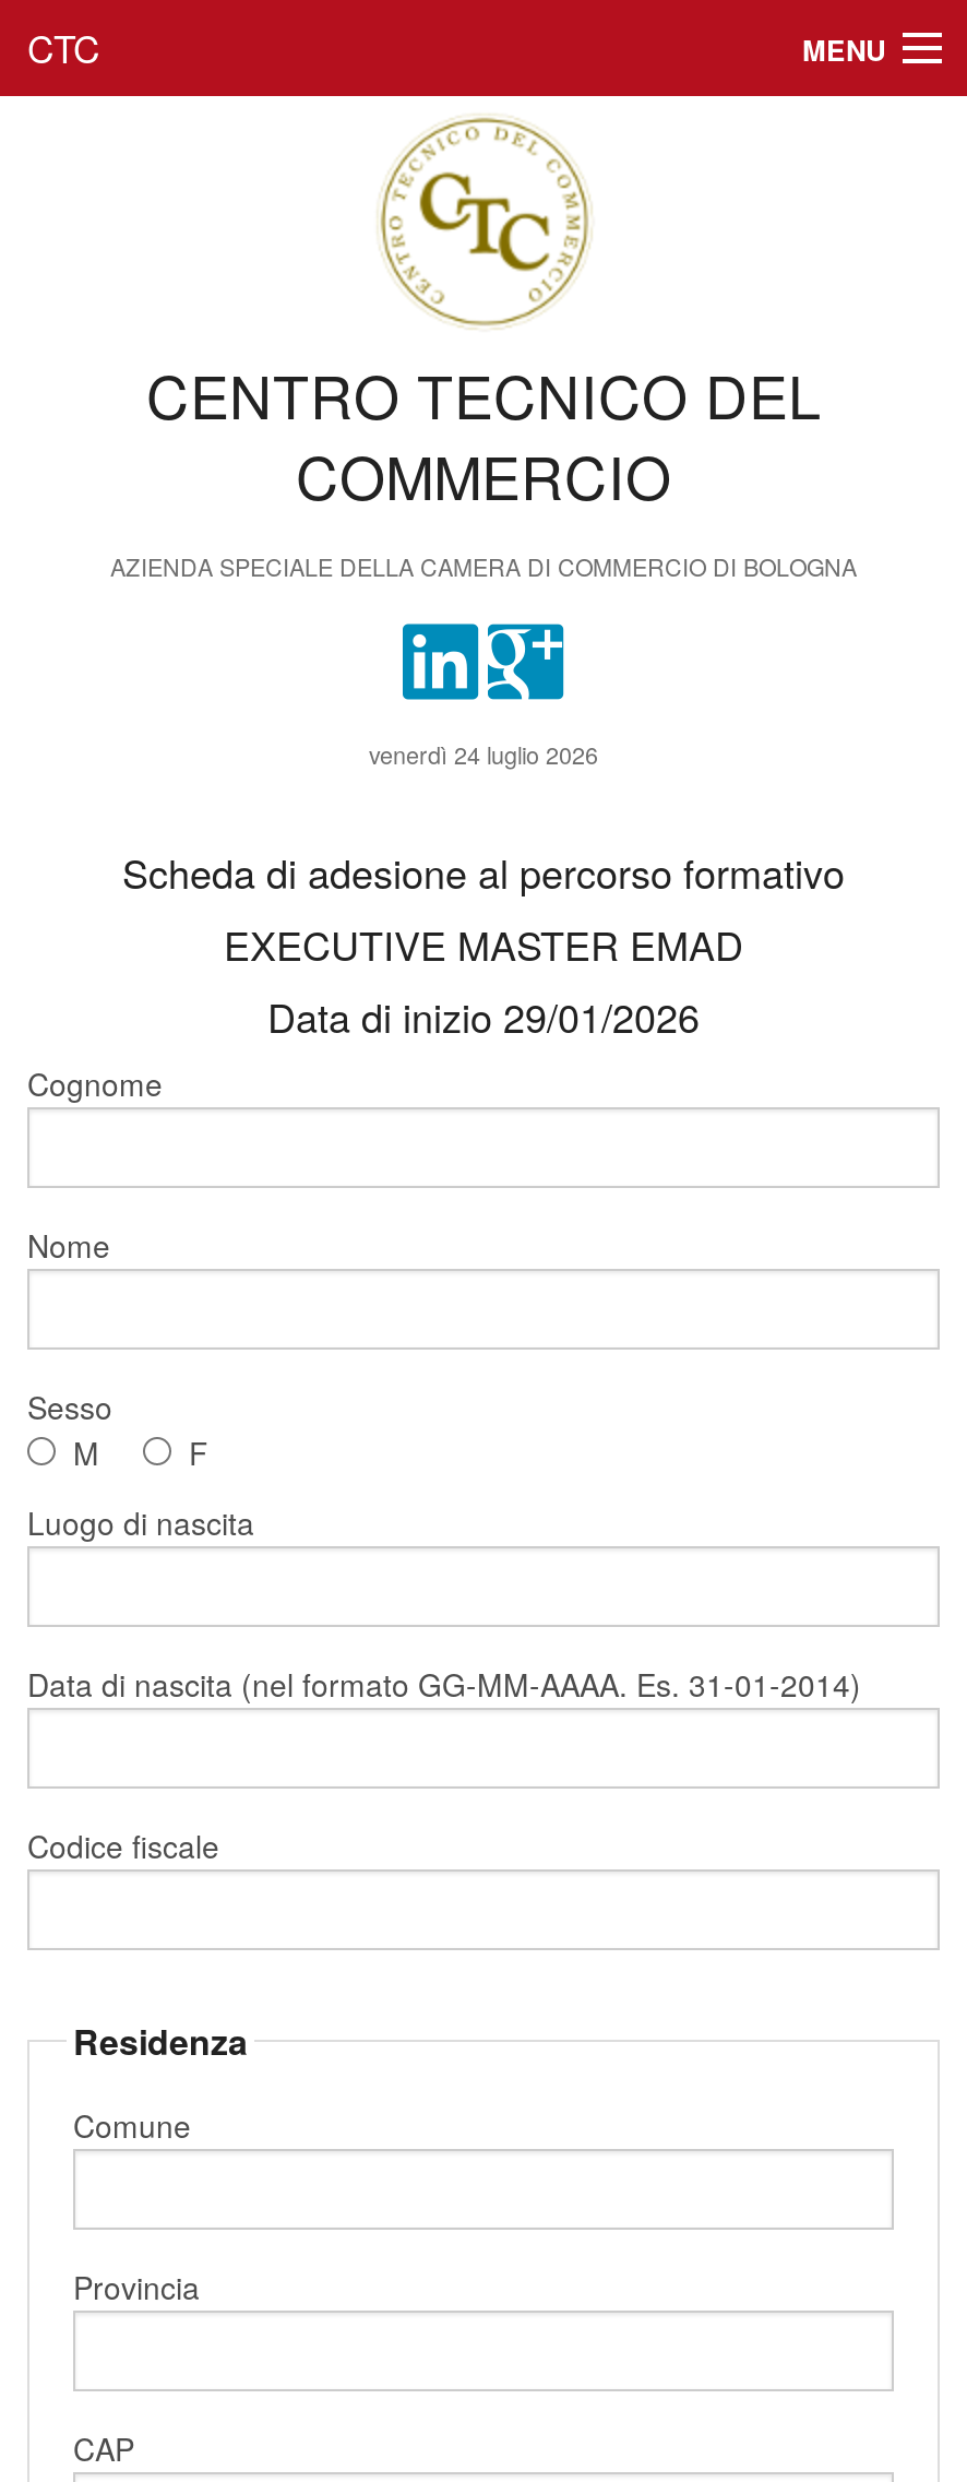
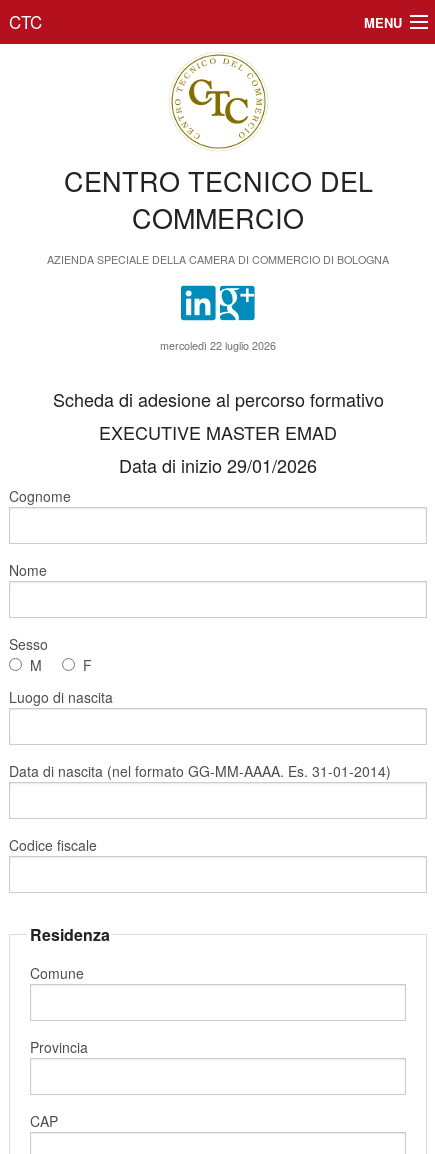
- venerdì 24 luglio 2026
+ mercoledì 22 luglio 2026
